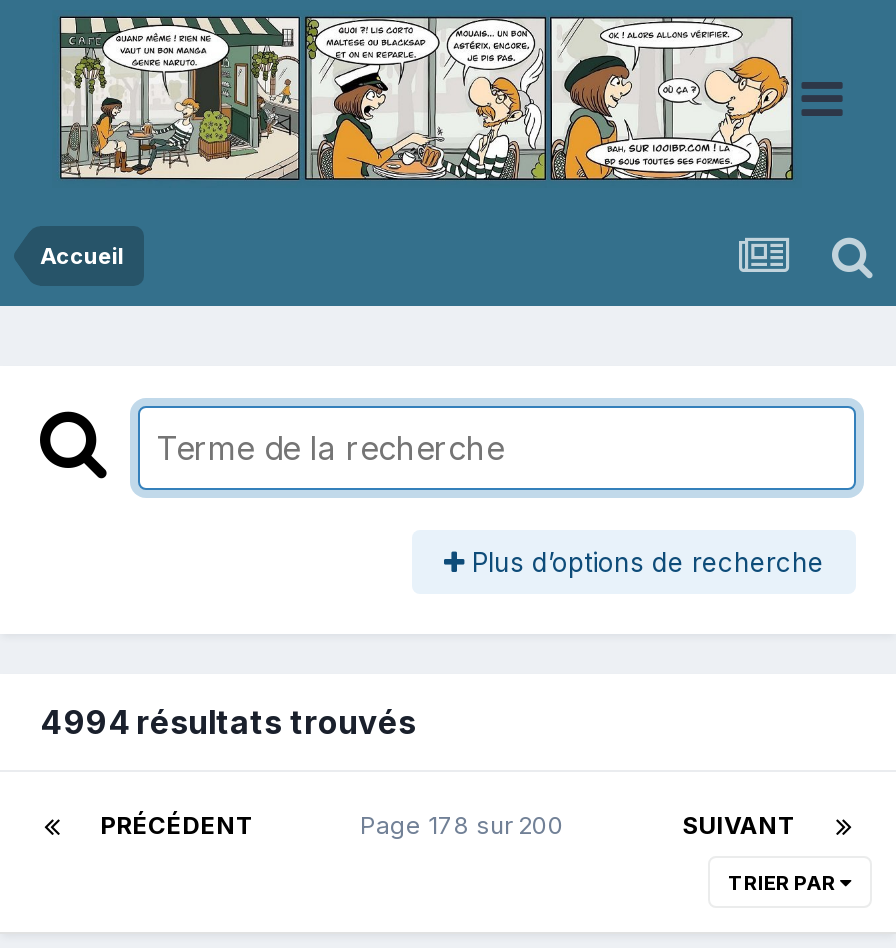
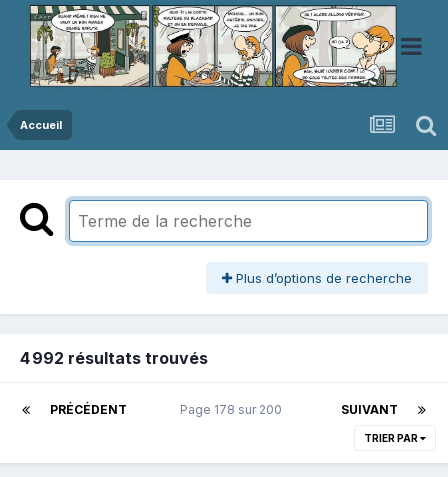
- 4 994 résultats trouvés
+ 4 992 résultats trouvés
